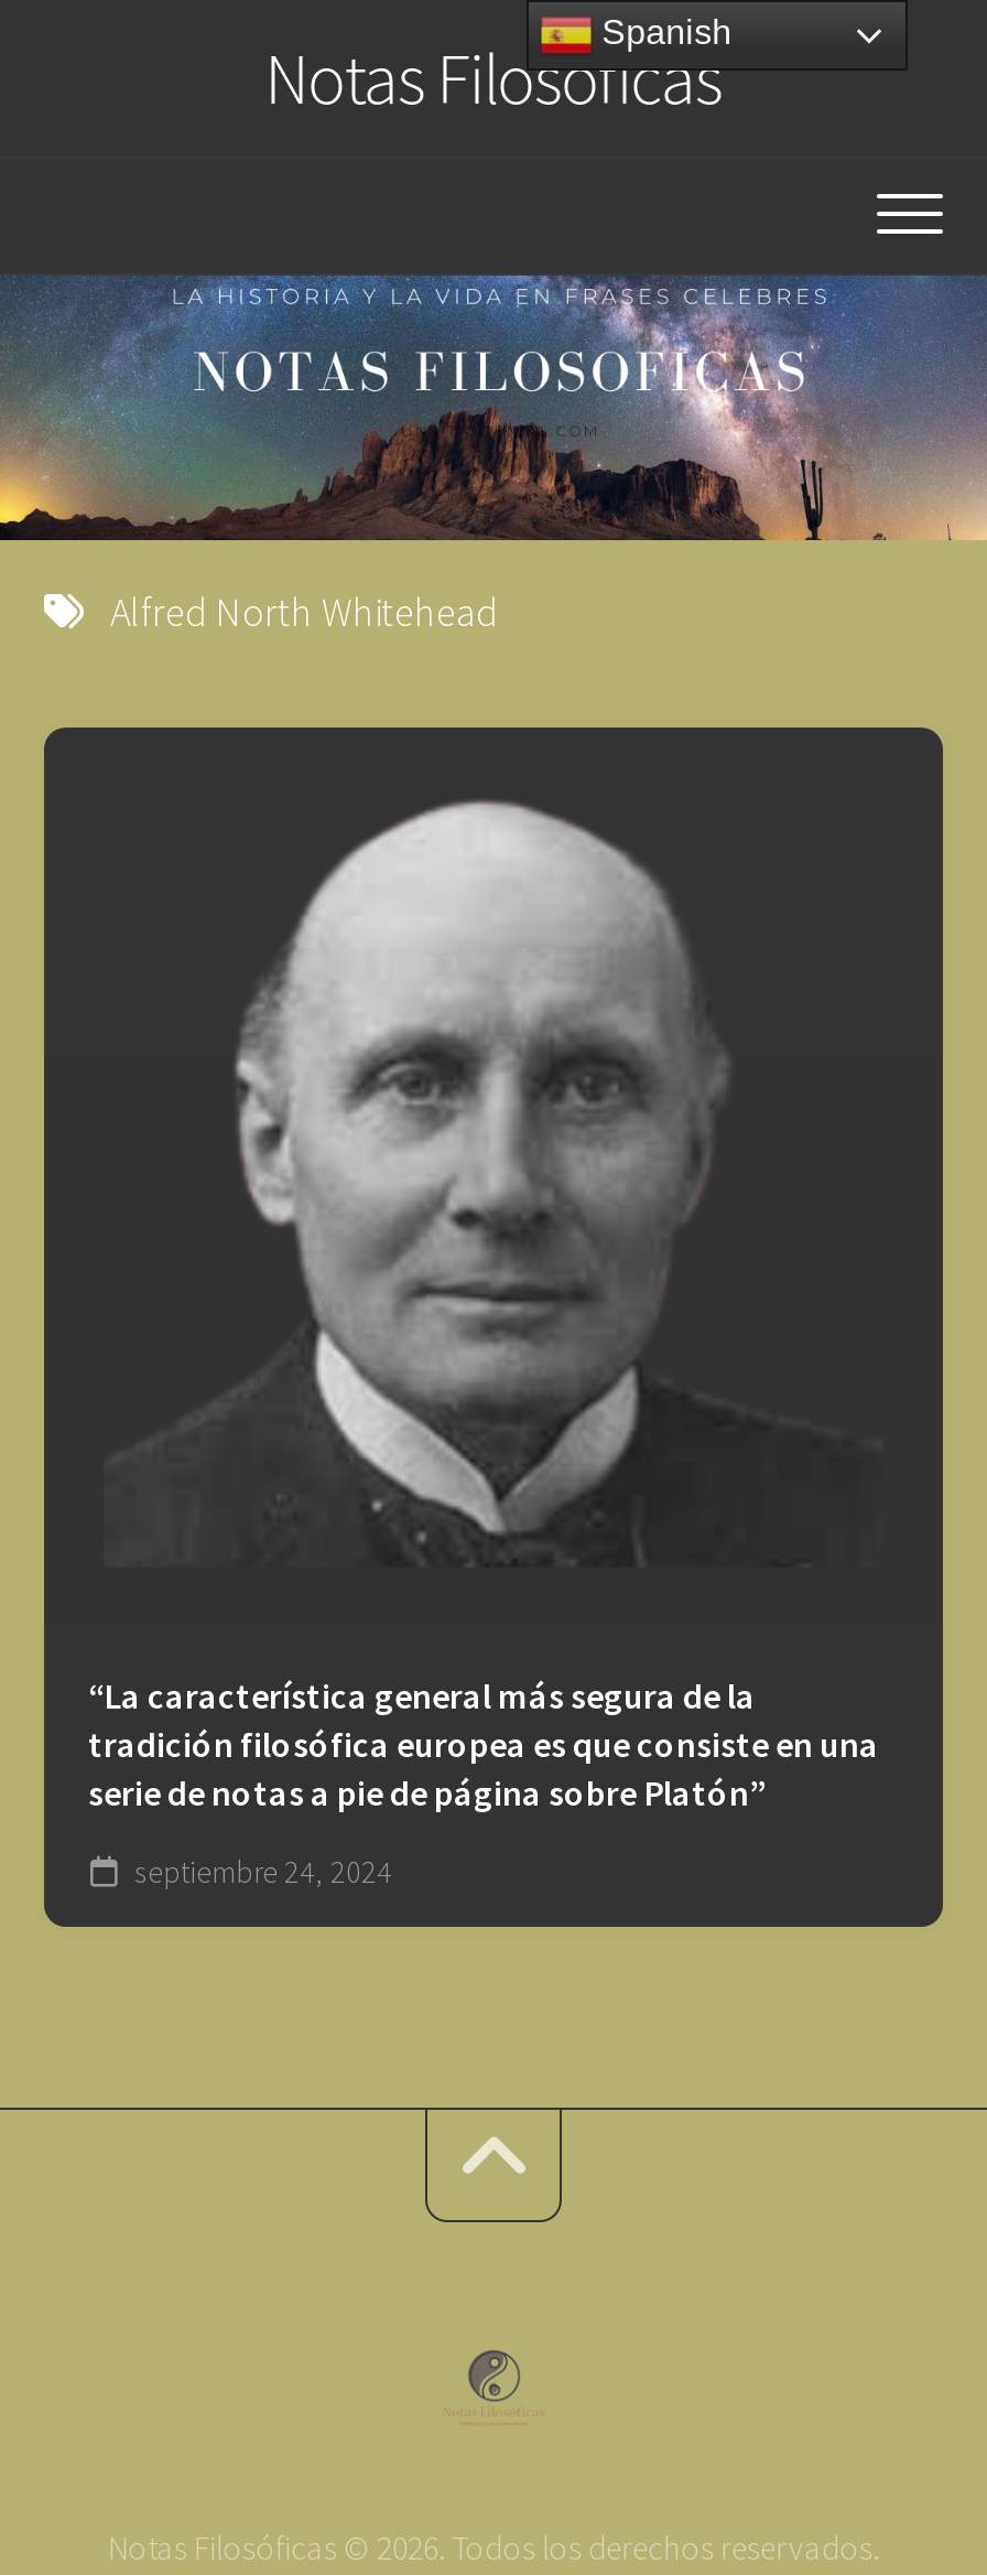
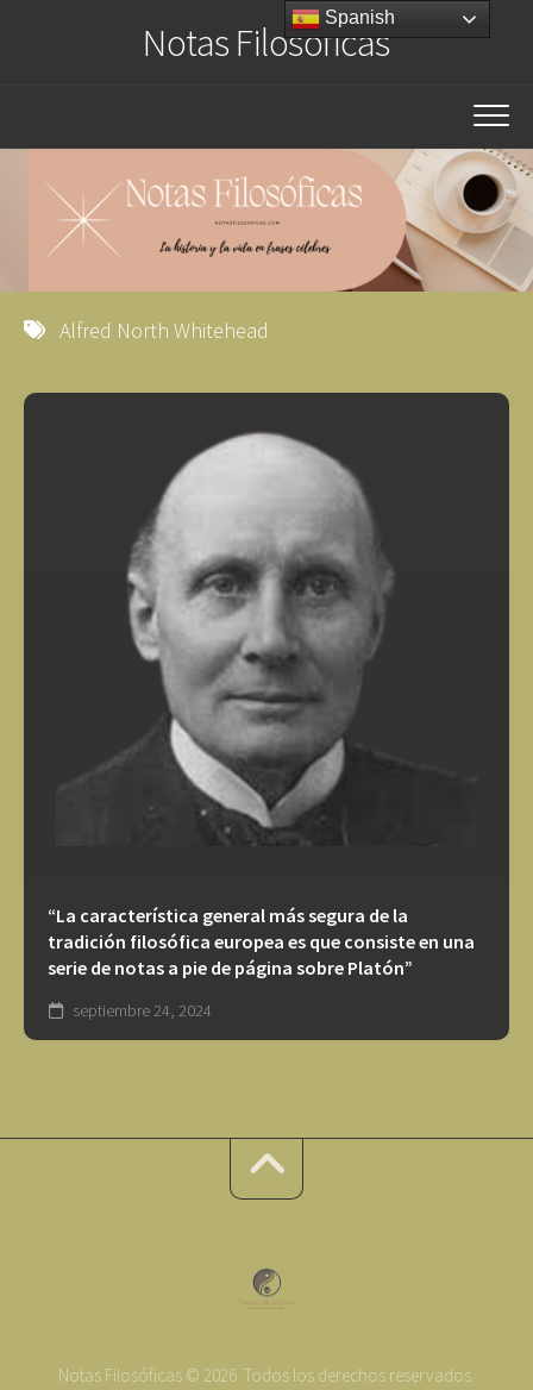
- [image]
+ [image]
